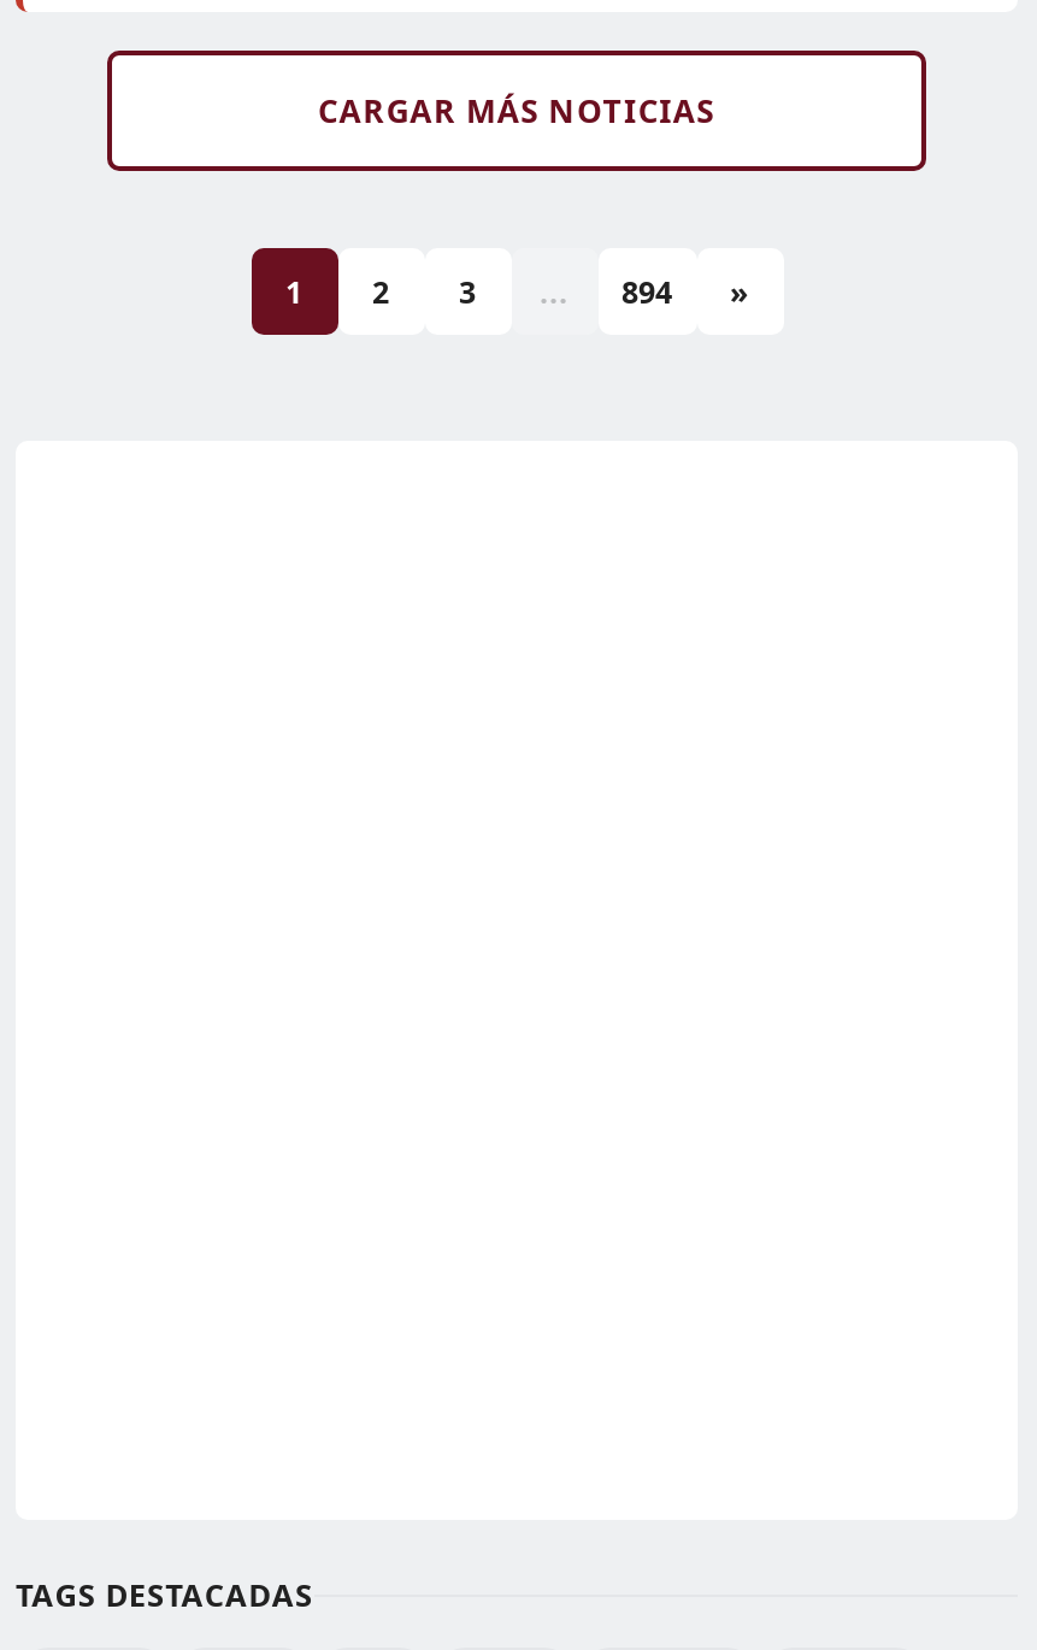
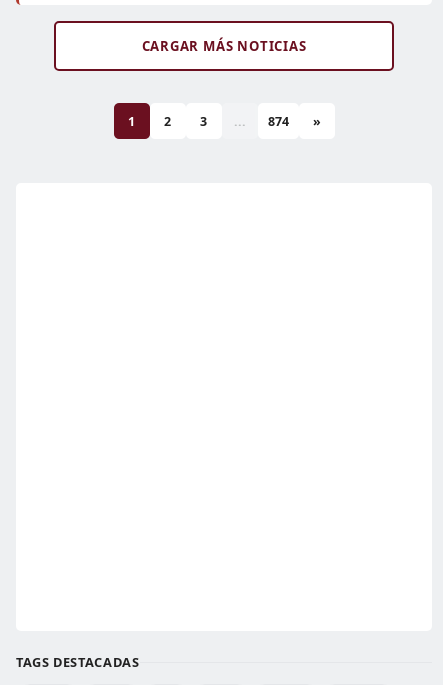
- 894
+ 874
